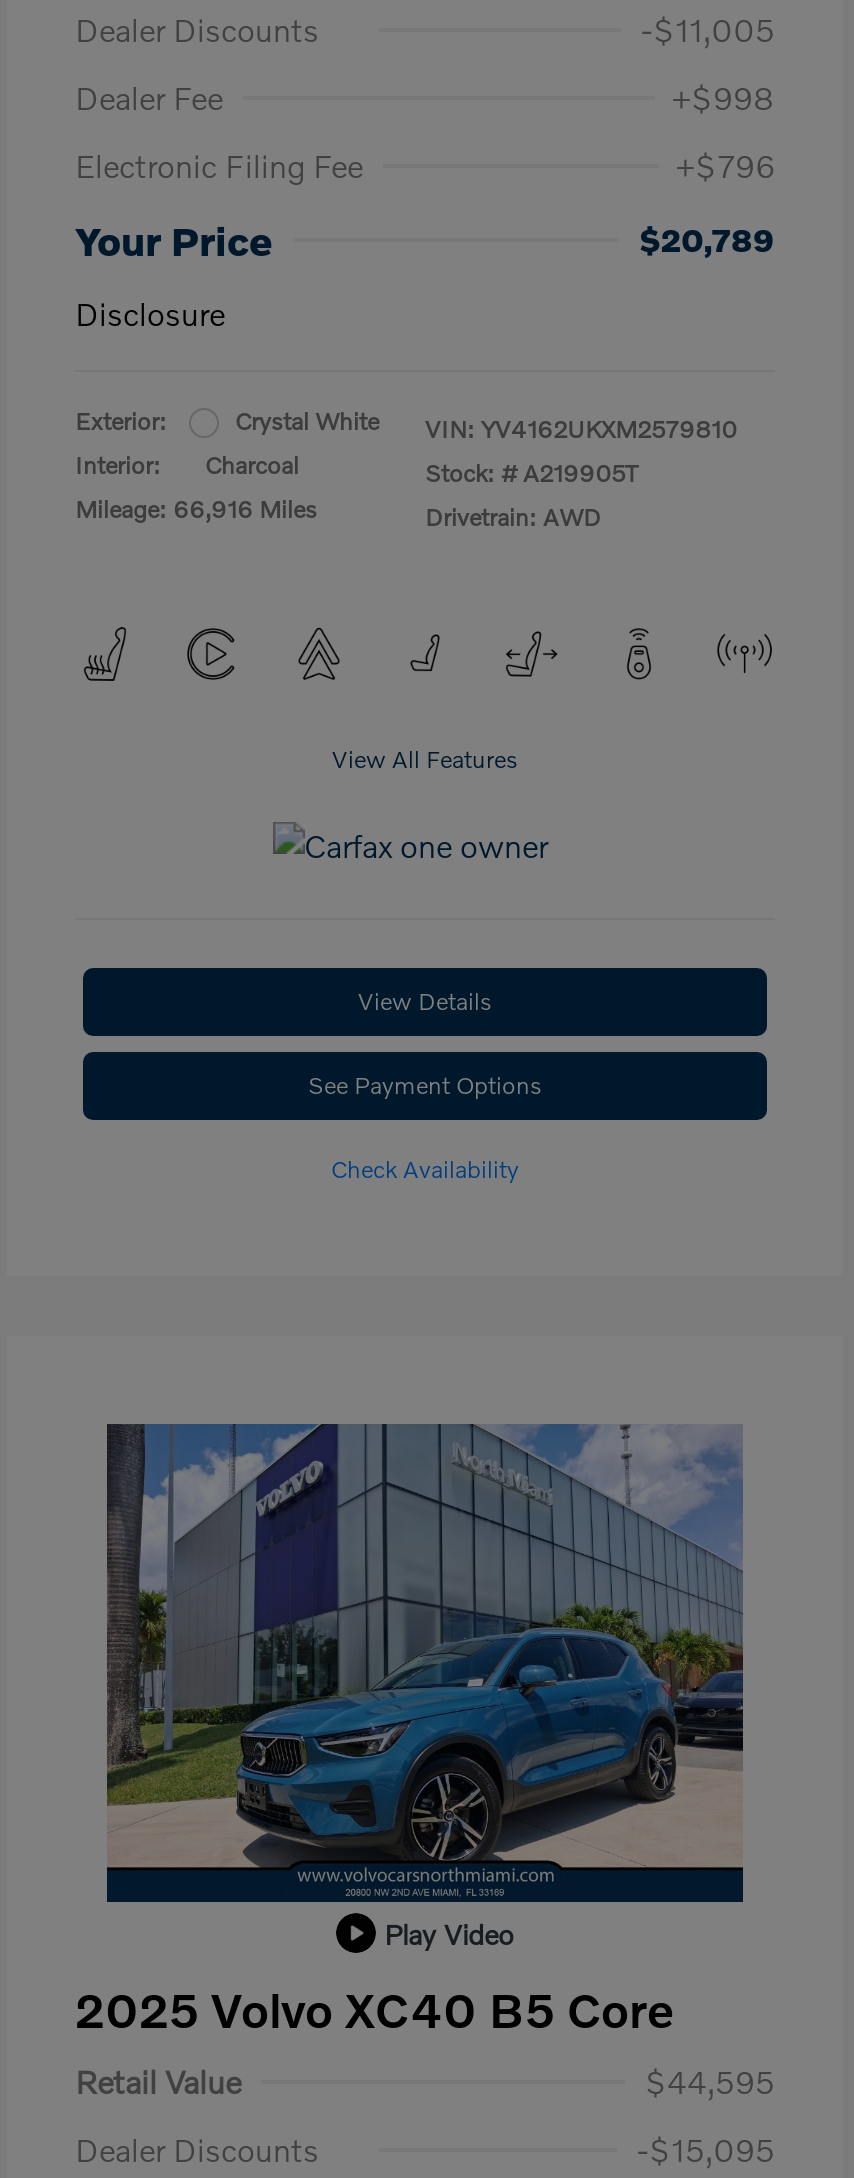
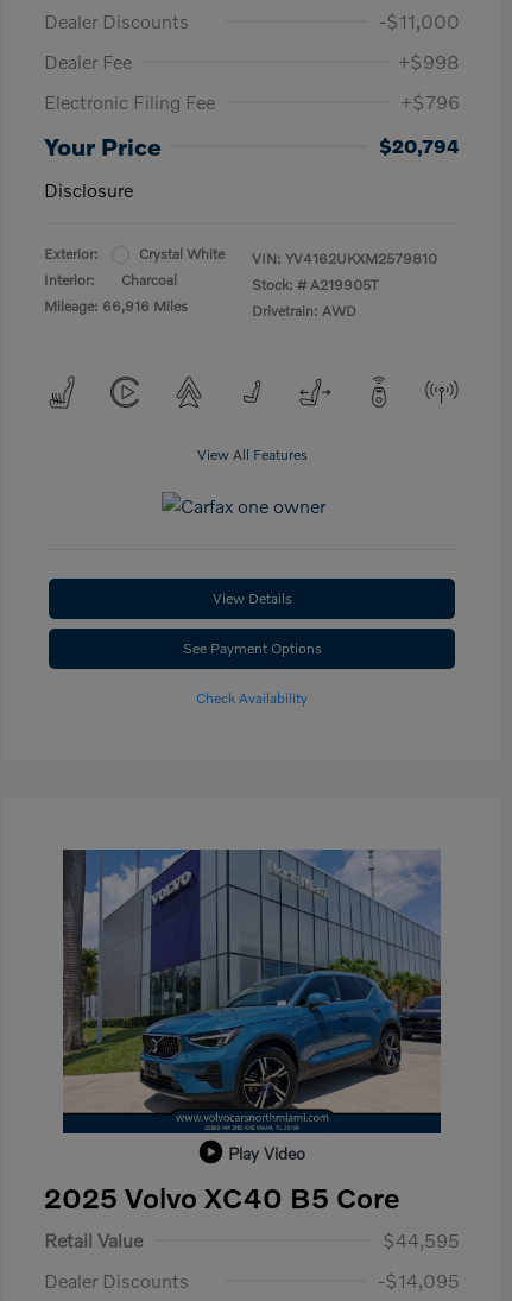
- -$11,005
+ -$11,000

- $20,789
+ $20,794

- -$15,095
+ -$14,095
